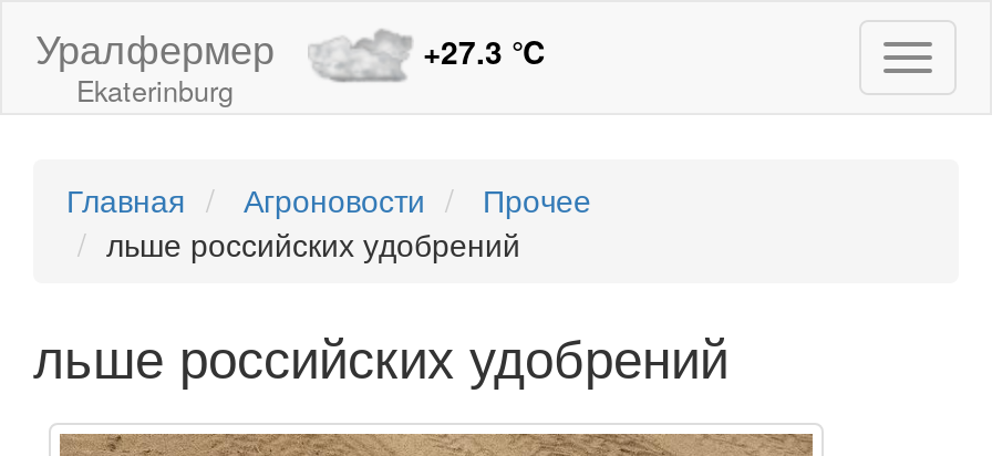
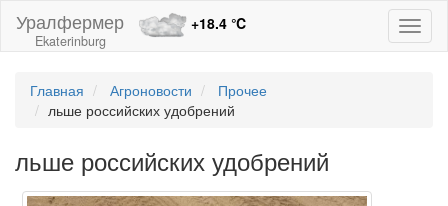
- +27.3 ℃
+ +18.4 ℃
